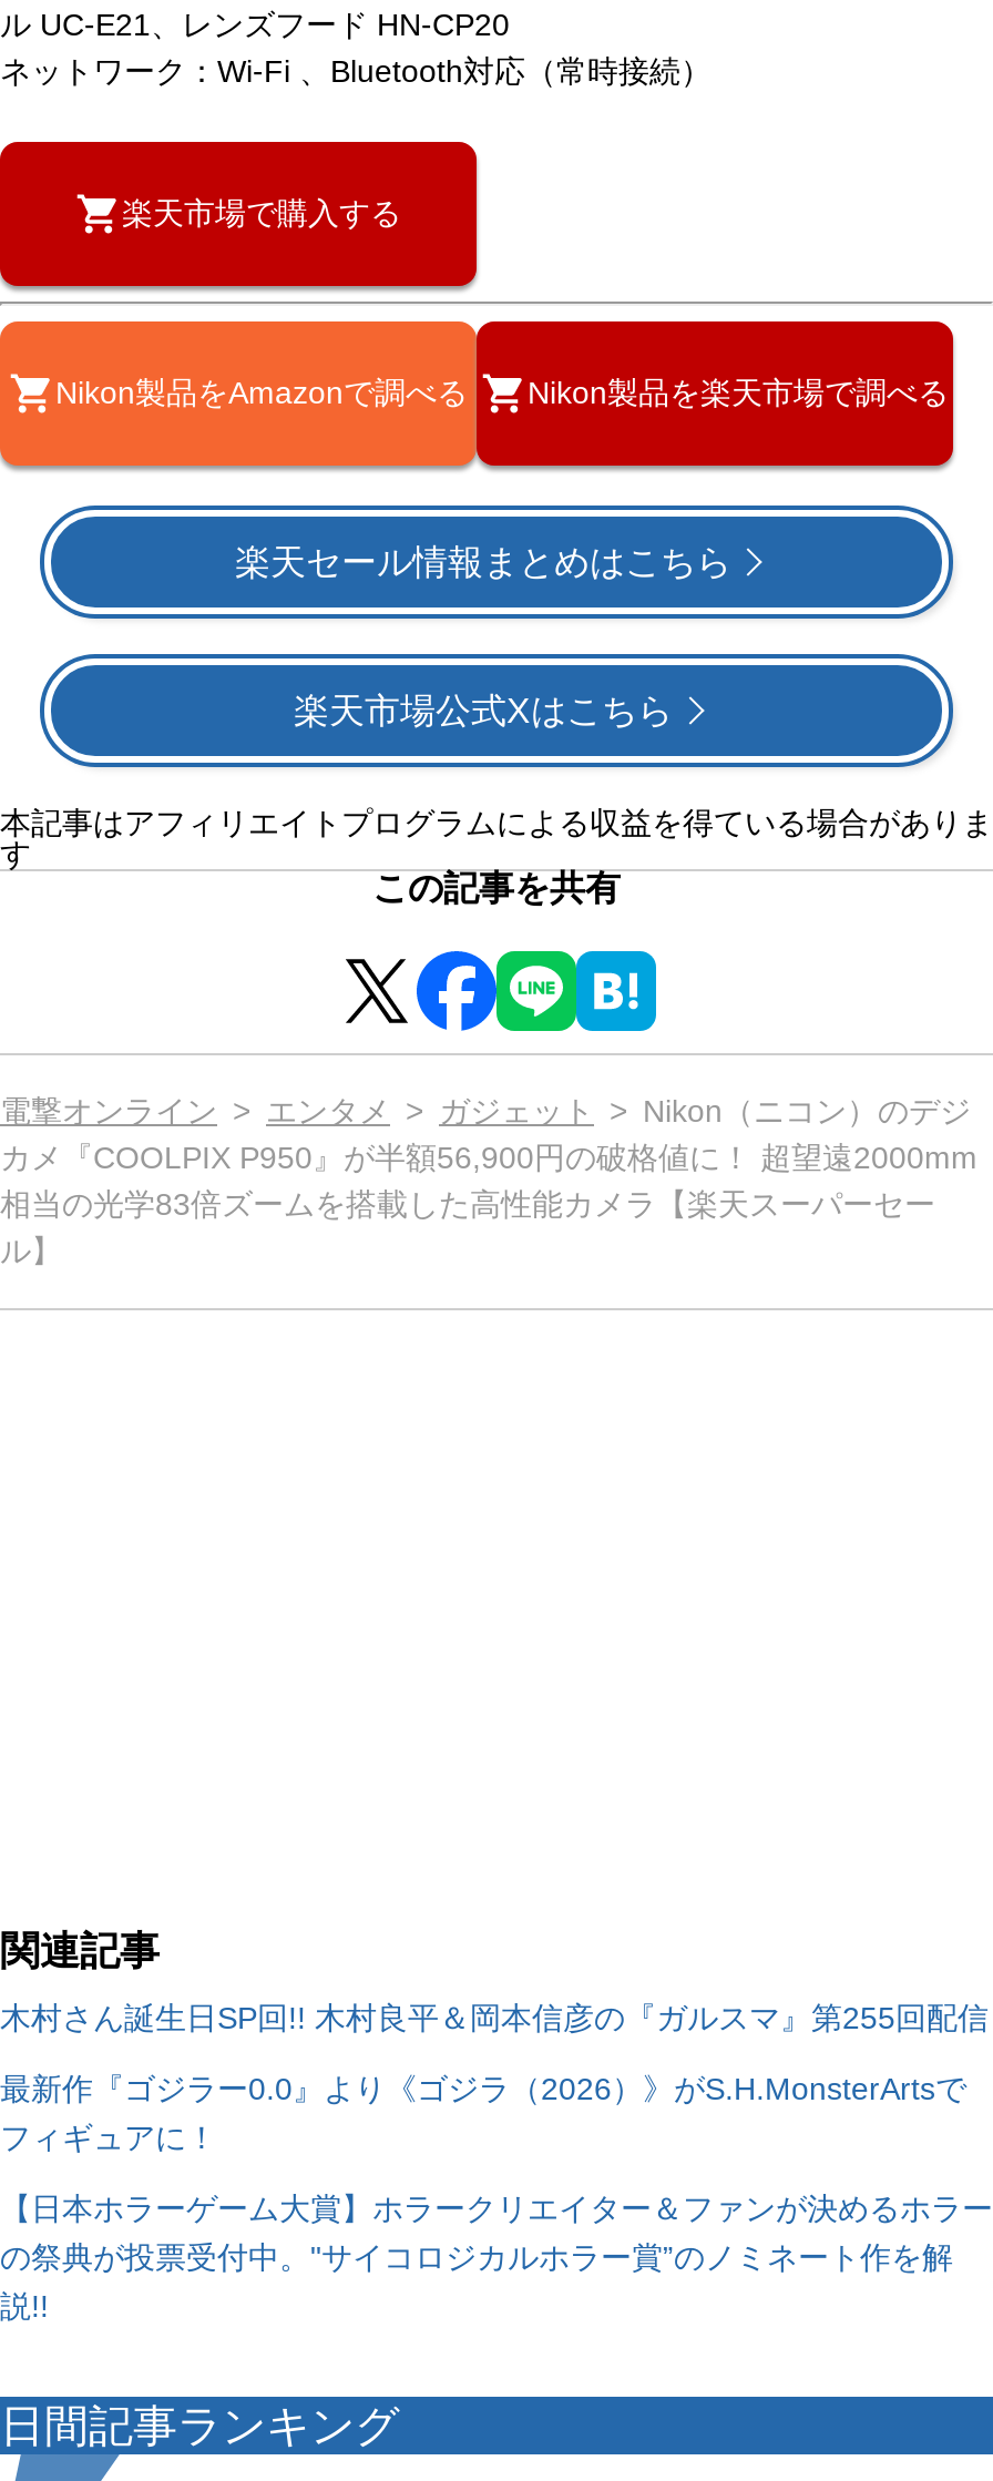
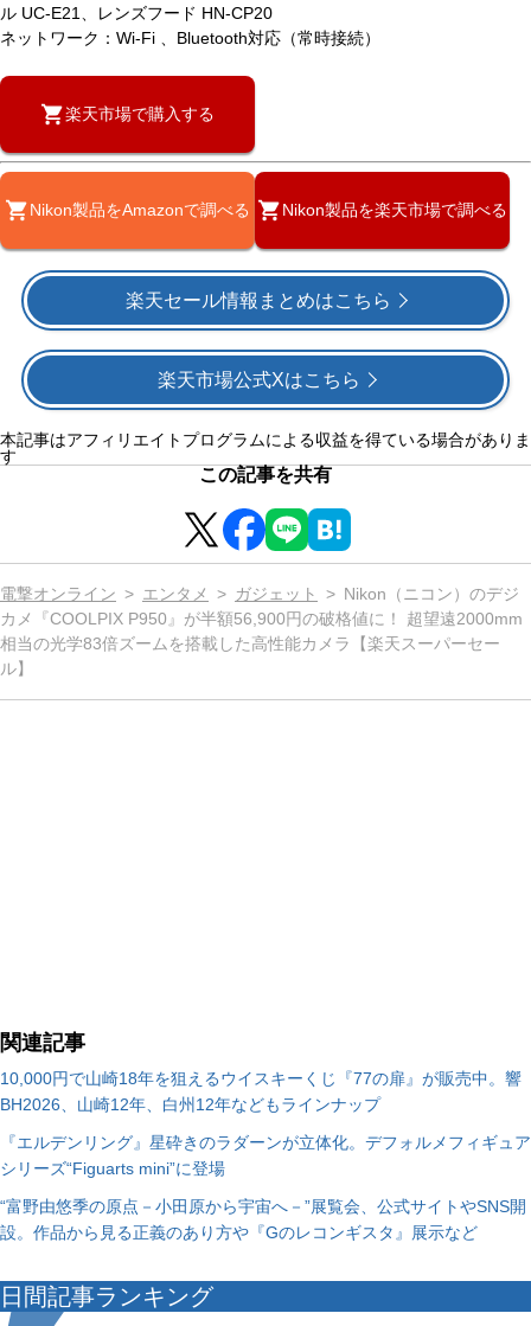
- 木村さん誕生日SP回!! 木村良平＆岡本信彦の『ガルスマ』第255回配信
+ 10,000円で山崎18年を狙えるウイスキーくじ『77の扉』が販売中。響
+ BH2026、山崎12年、白州12年などもラインナップ

- 最新作『ゴジラー0.0』より《ゴジラ（2026）》がS.H.MonsterArtsで
- フィギュアに！
+ 『エルデンリング』星砕きのラダーンが立体化。デフォルメフィギュア
+ シリーズ“Figuarts mini”に登場

- 【日本ホラーゲーム大賞】ホラークリエイター＆ファンが決めるホラー
- の祭典が投票受付中。"サイコロジカルホラー賞”のノミネート作を解
- 説!!
+ “富野由悠季の原点－小田原から宇宙へ－”展覧会、公式サイトやSNS開
+ 設。作品から見る正義のあり方や『Gのレコンギスタ』展示など
